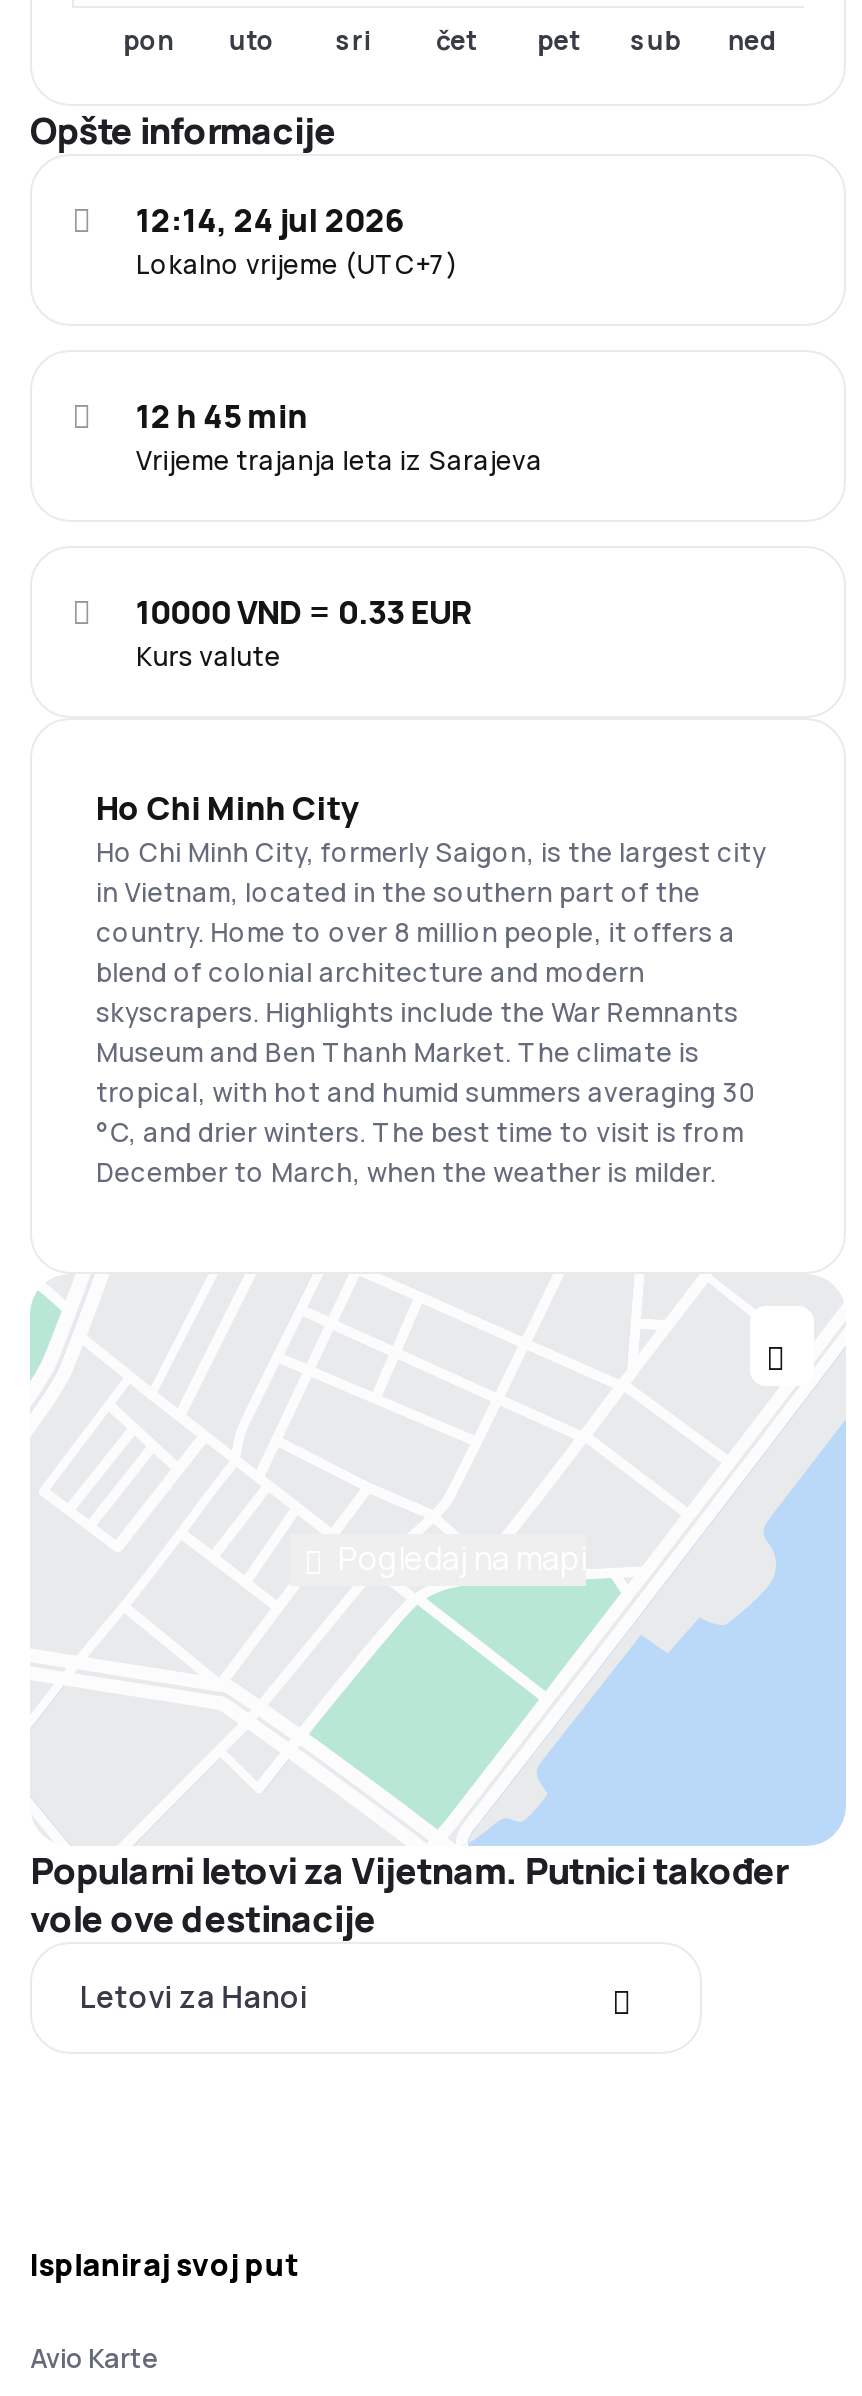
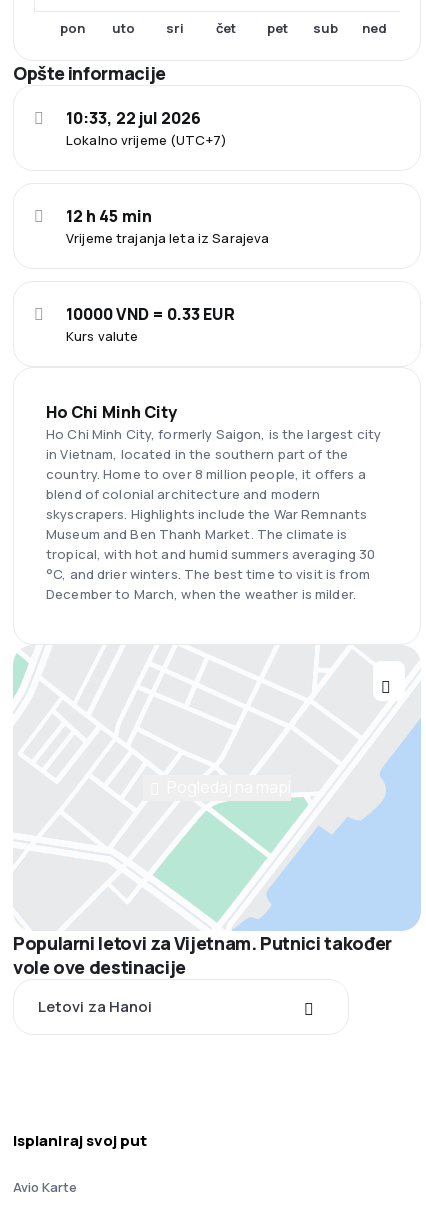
- 12:14, 24 jul 2026
+ 10:33, 22 jul 2026
